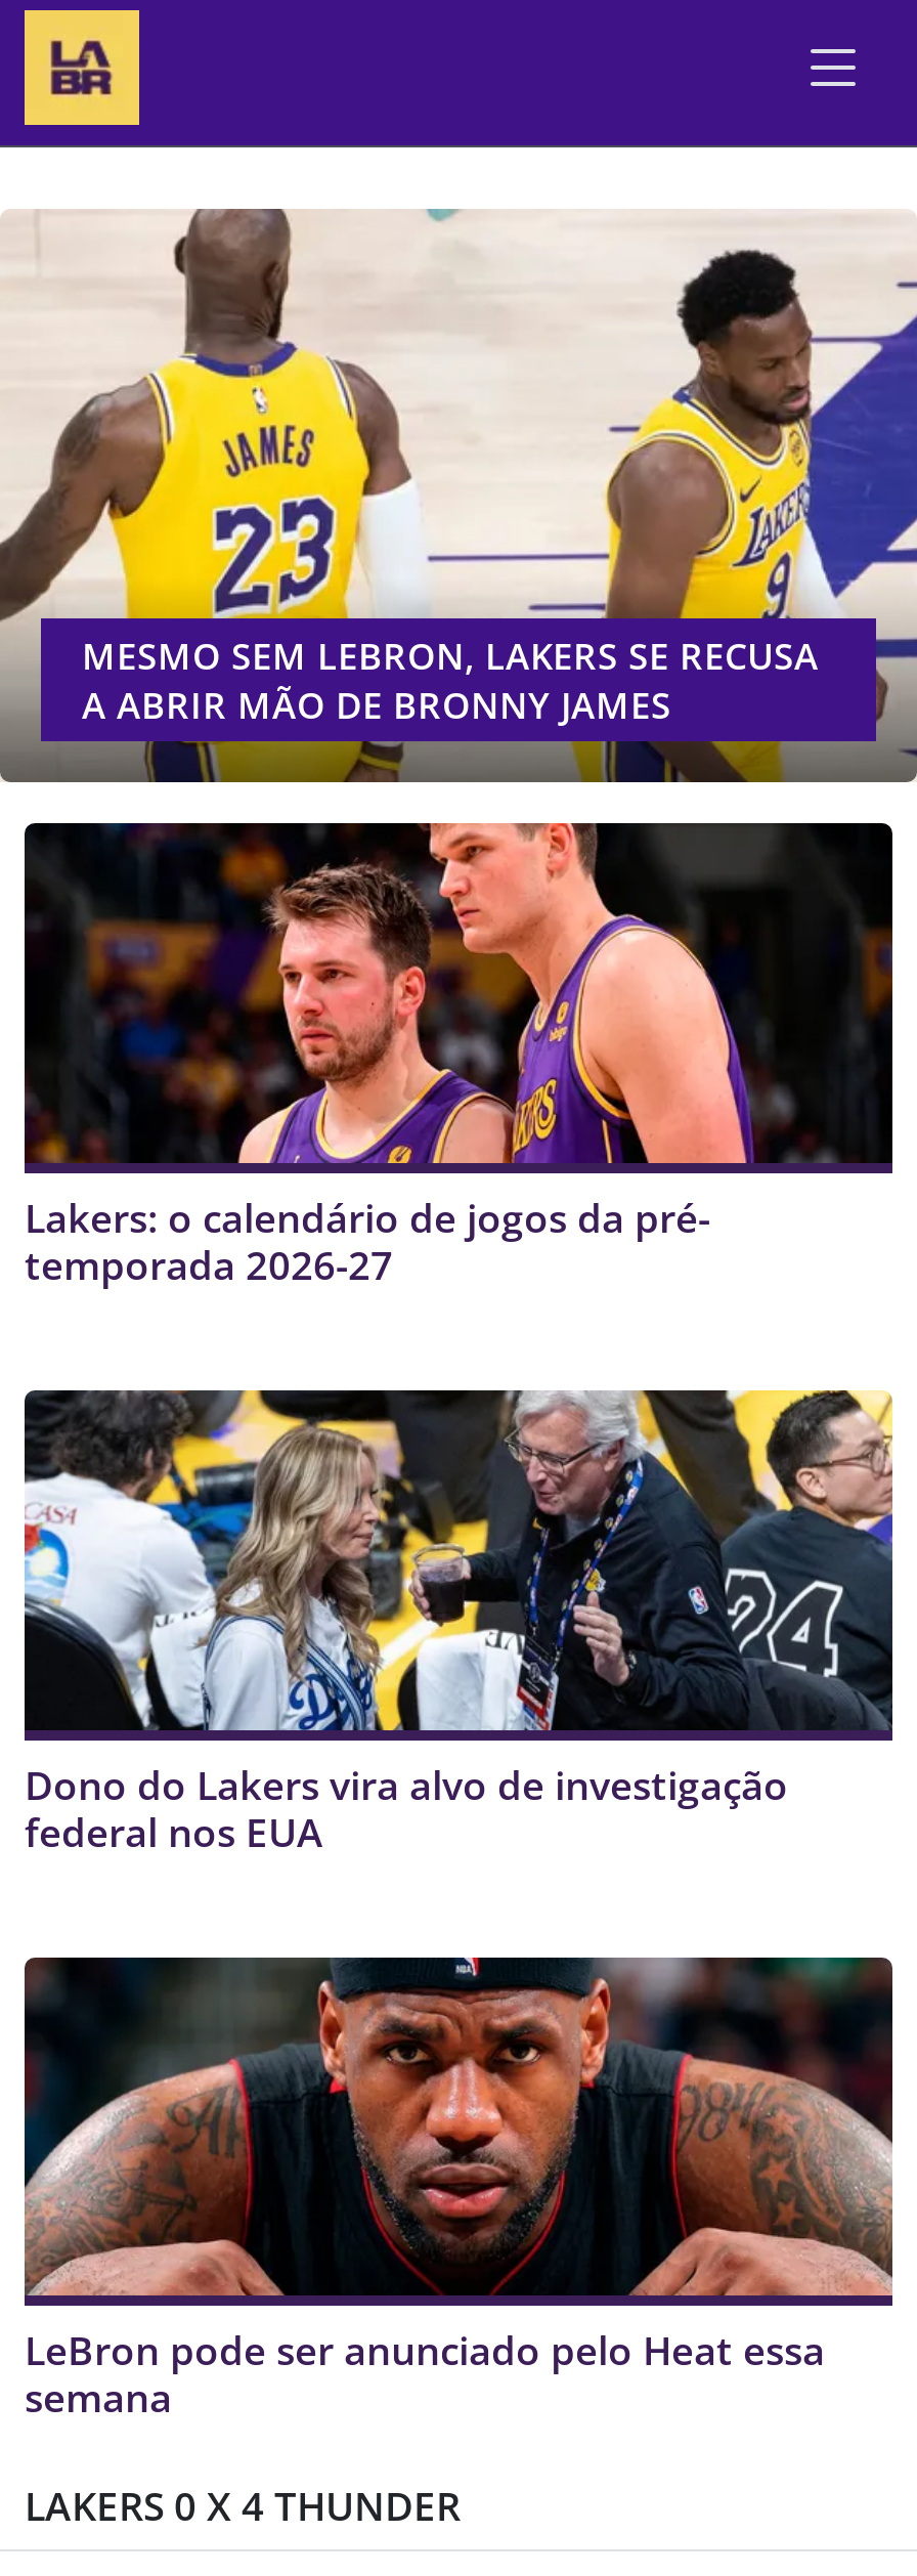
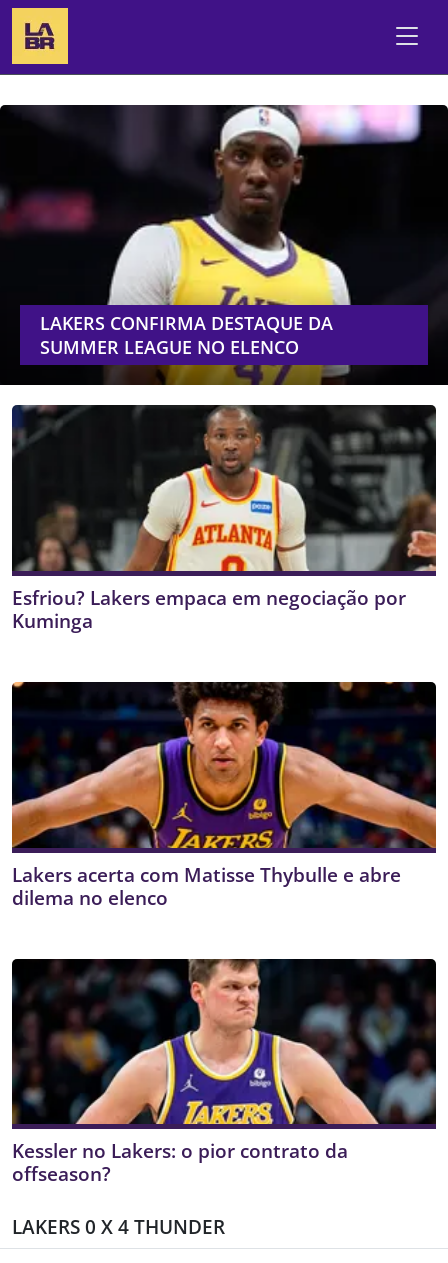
- [image]
- MESMO SEM LEBRON, LAKERS SE RECUSA
- A ABRIR MÃO DE BRONNY JAMES
+ [image]
+ LAKERS CONFIRMA DESTAQUE DA
+ SUMMER LEAGUE NO ELENCO

- [image]
- Lakers: o calendário de jogos da pré-
- temporada 2026-27
+ [image]
+ Esfriou? Lakers empaca em negociação por
+ Kuminga

- [image]
- Dono do Lakers vira alvo de investigação
- federal nos EUA
+ [image]
+ Lakers acerta com Matisse Thybulle e abre
+ dilema no elenco

- [image]
- LeBron pode ser anunciado pelo Heat essa
- semana
+ [image]
+ Kessler no Lakers: o pior contrato da
+ offseason?
